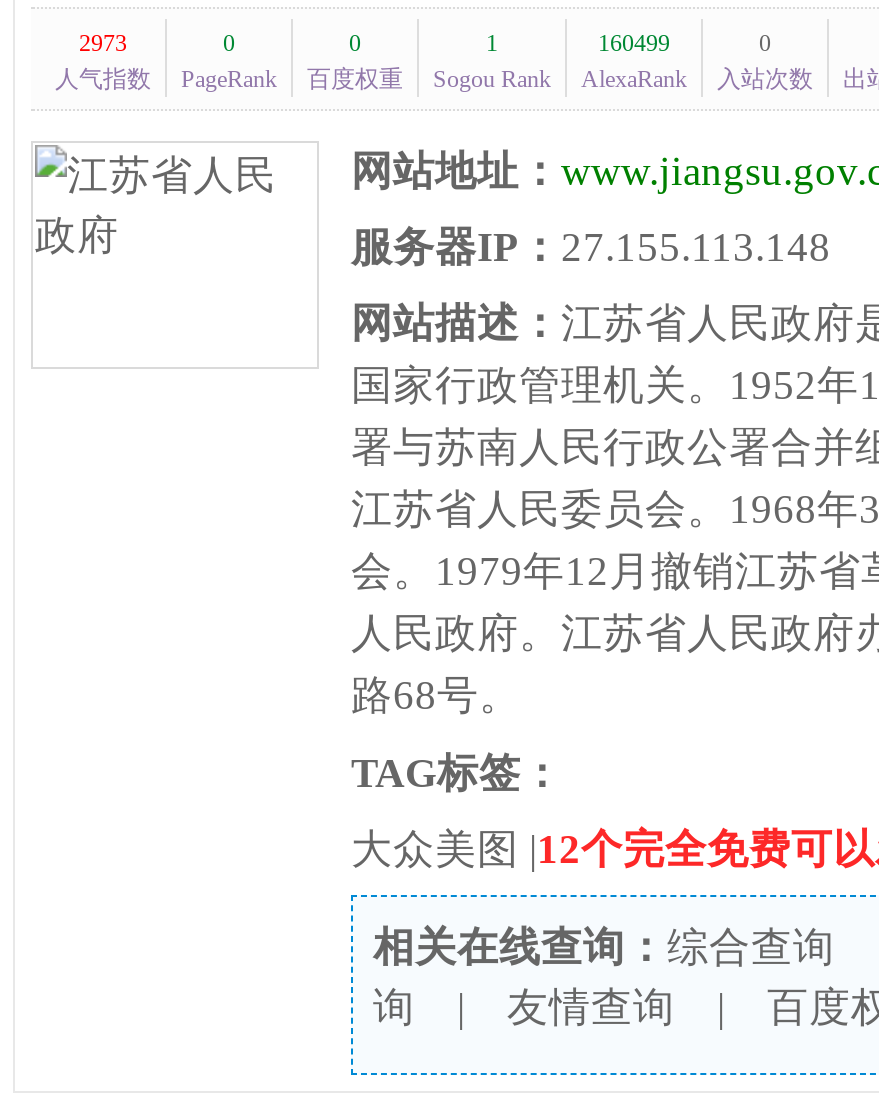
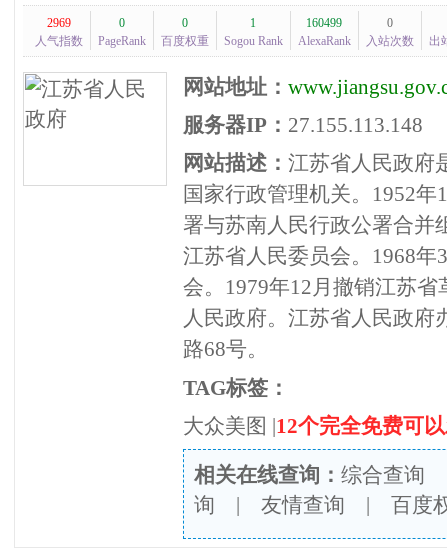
- 2973
+ 2969
